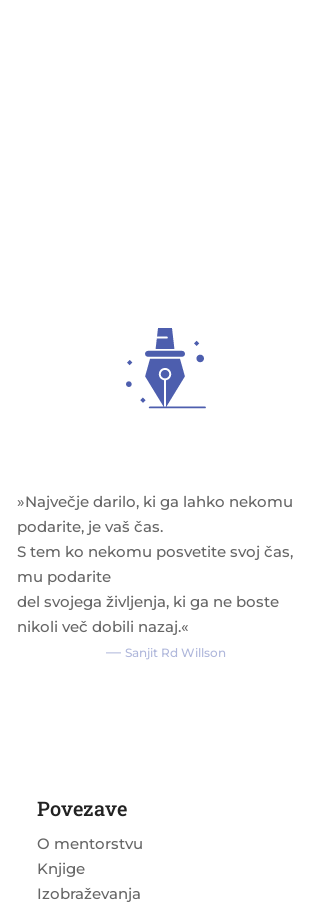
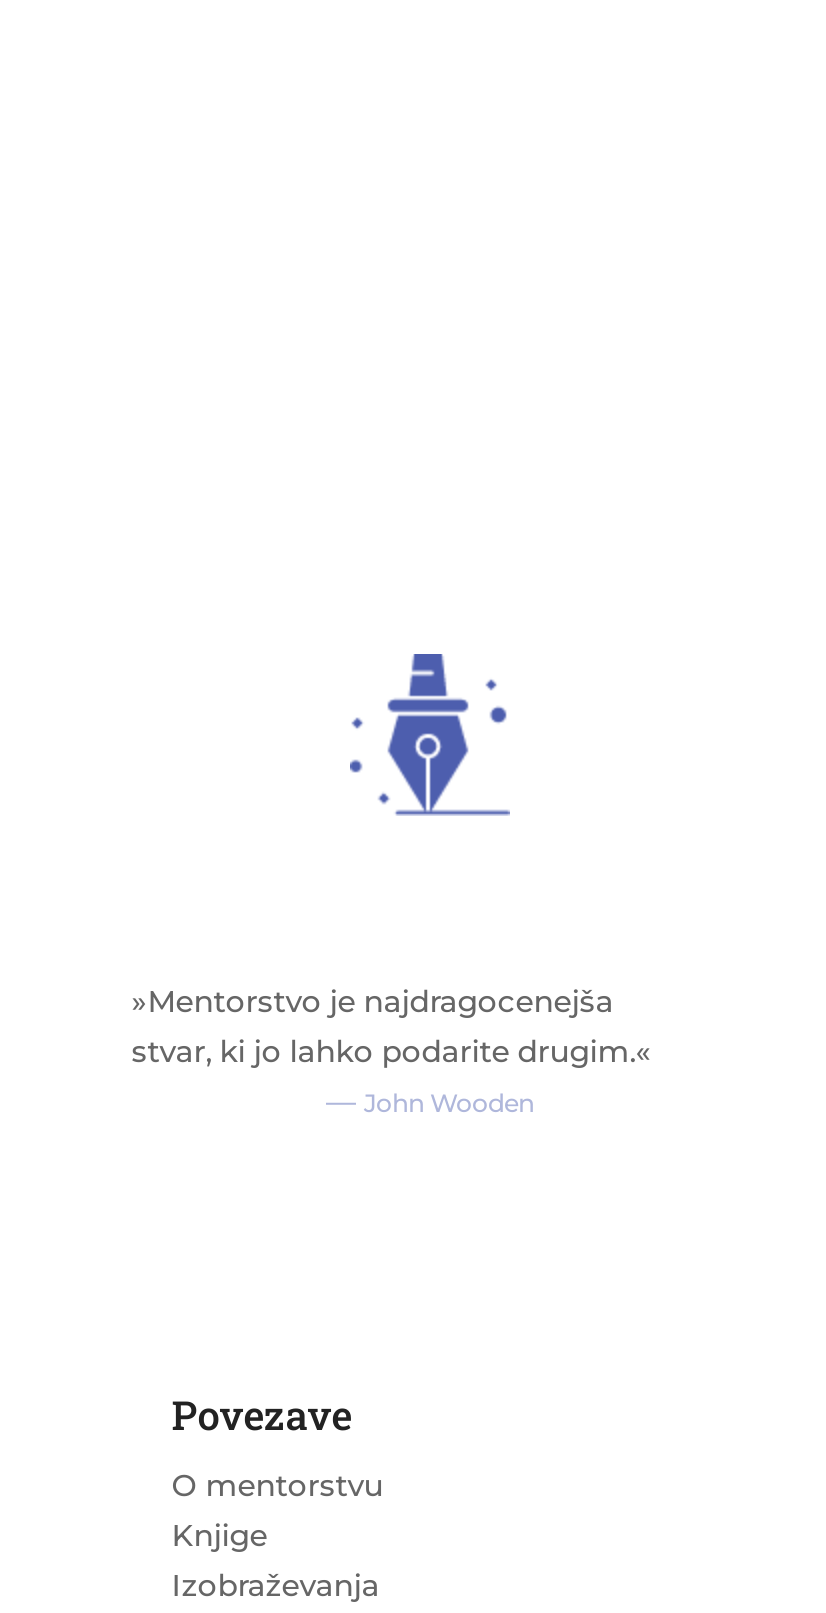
- »Največje darilo, ki ga lahko nekomu
- podarite, je vaš čas.
- S tem ko nekomu posvetite svoj čas,
- mu podarite
- del svojega življenja, ki ga ne boste
- nikoli več dobili nazaj.«
- — Sanjit Rd Willson
+ »Mentorstvo je najdragocenejša
+ stvar, ki jo lahko podarite drugim.«
+ — John Wooden
